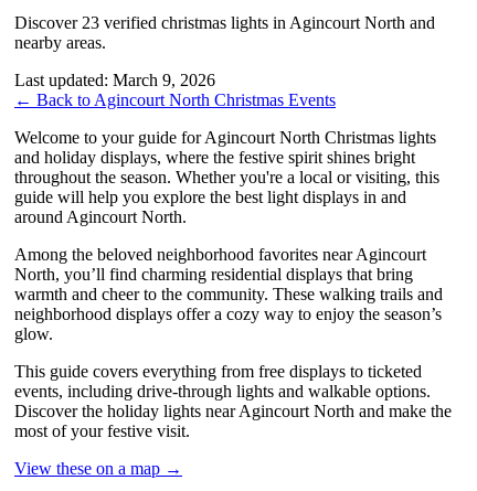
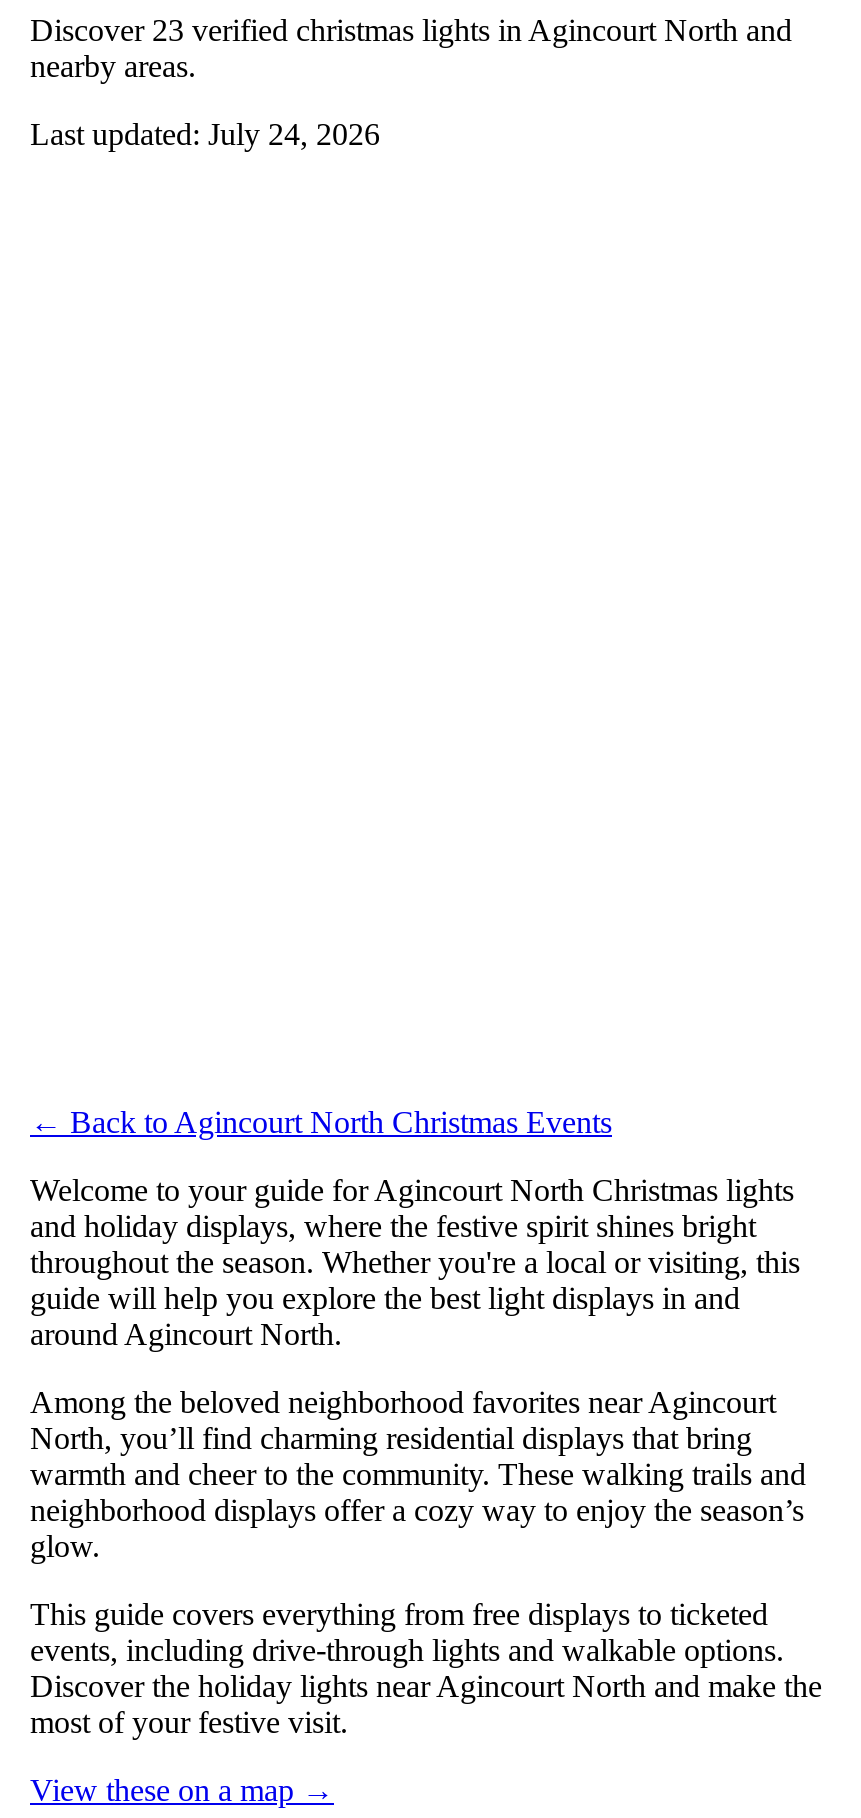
- Last updated: March 9, 2026
+ Last updated: July 24, 2026
